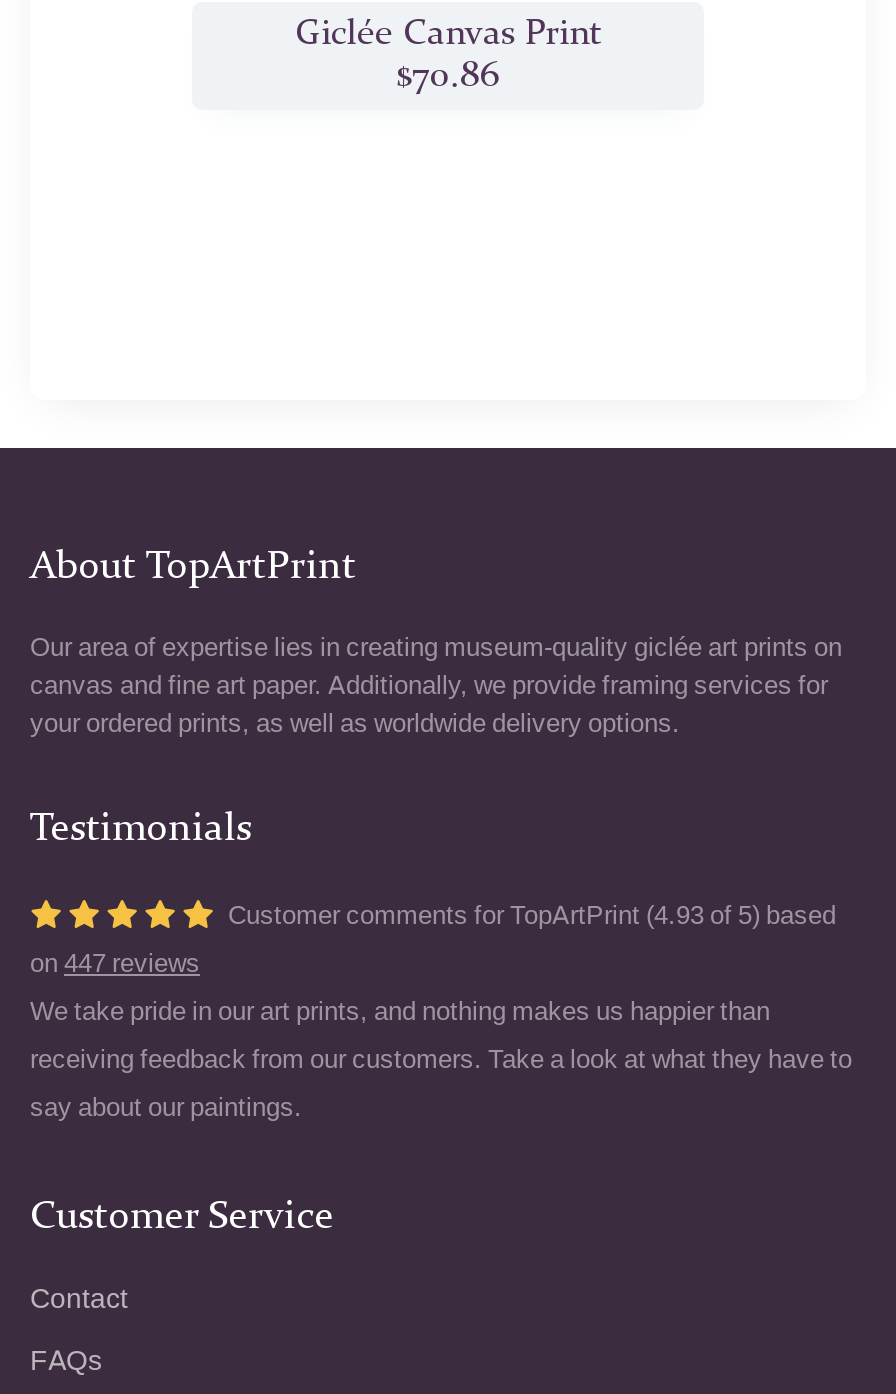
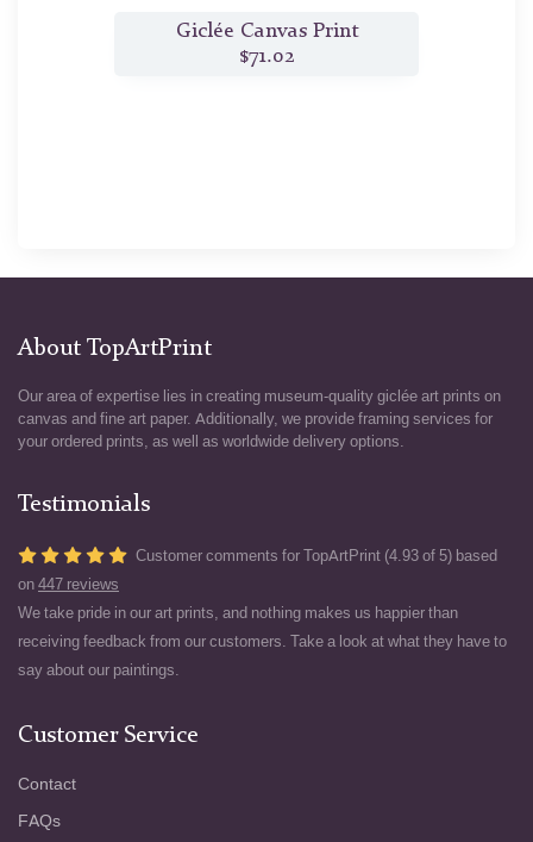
- $70.86
+ $71.02
